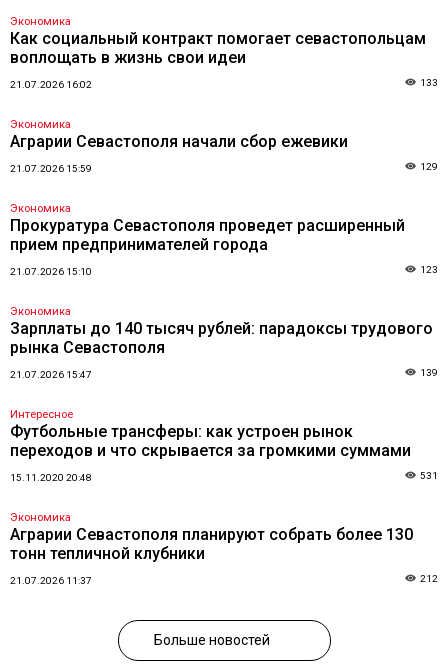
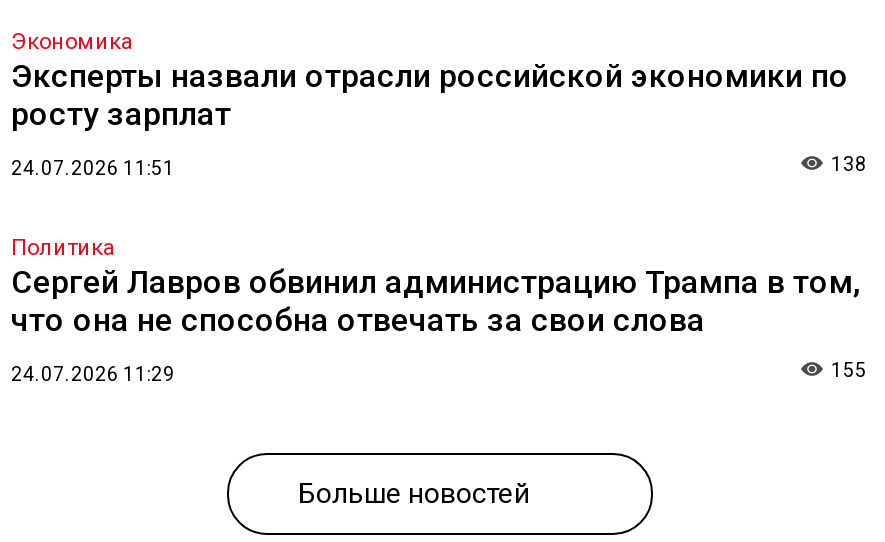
- Как социальный контракт помогает севастопольцам
- воплощать в жизнь свои идеи
- 21.07.2026 16:02
- 133
- Экономика
- Аграрии Севастополя начали сбор ежевики
- 21.07.2026 15:59
- 129
- Экономика
- Прокуратура Севастополя проведет расширенный
- прием предпринимателей города
- 21.07.2026 15:10
- 123
- Экономика
- Зарплаты до 140 тысяч рублей: парадоксы трудового
- рынка Севастополя
- 21.07.2026 15:47
- 139
- Интересное
- Футбольные трансферы: как устроен рынок
- переходов и что скрывается за громкими суммами
- 15.11.2020 20:48
- 531
- Экономика
- Аграрии Севастополя планируют собрать более 130
- тонн тепличной клубники
- 21.07.2026 11:37
- 212
+ Эксперты назвали отрасли российской экономики по
+ росту зарплат
+ 24.07.2026 11:51
+ 138
+ Политика
+ Сергей Лавров обвинил администрацию Трампа в том,
+ что она не способна отвечать за свои слова
+ 24.07.2026 11:29
+ 155
